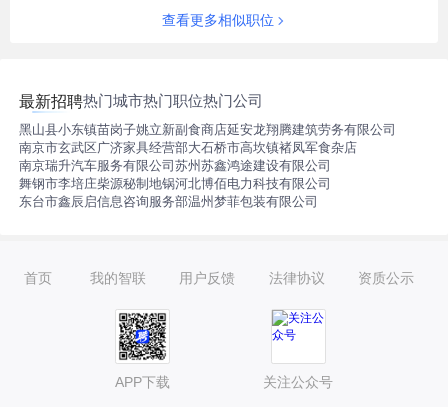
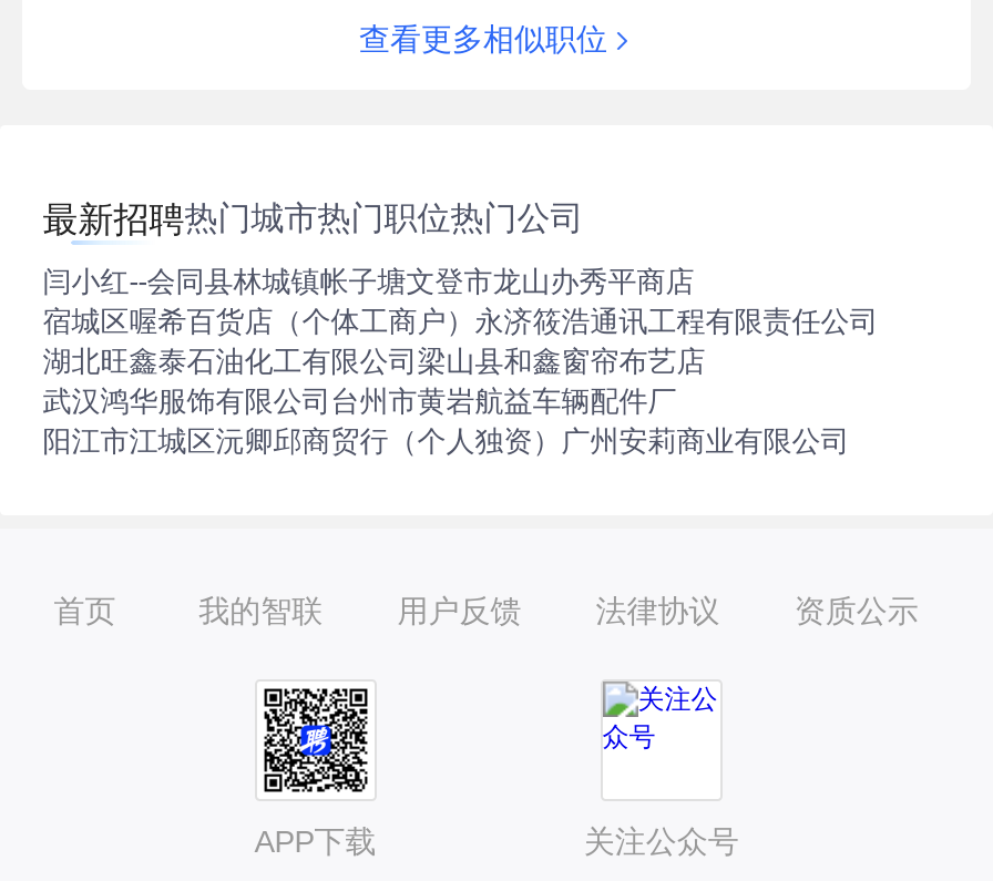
- 黑山县小东镇苗岗子姚立新副食商店延安龙翔腾建筑劳务有限公司
- 南京市玄武区广济家具经营部大石桥市高坎镇褚凤军食杂店
- 南京瑞升汽车服务有限公司苏州苏鑫鸿途建设有限公司
- 舞钢市李培庄柴源秘制地锅河北博佰电力科技有限公司
- 东台市鑫辰启信息咨询服务部温州梦菲包装有限公司
+ 闫小红--会同县林城镇帐子塘文登市龙山办秀平商店
+ 宿城区喔希百货店（个体工商户）永济筱浩通讯工程有限责任公司
+ 湖北旺鑫泰石油化工有限公司梁山县和鑫窗帘布艺店
+ 武汉鸿华服饰有限公司台州市黄岩航益车辆配件厂
+ 阳江市江城区沅卿邱商贸行（个人独资）广州安莉商业有限公司
